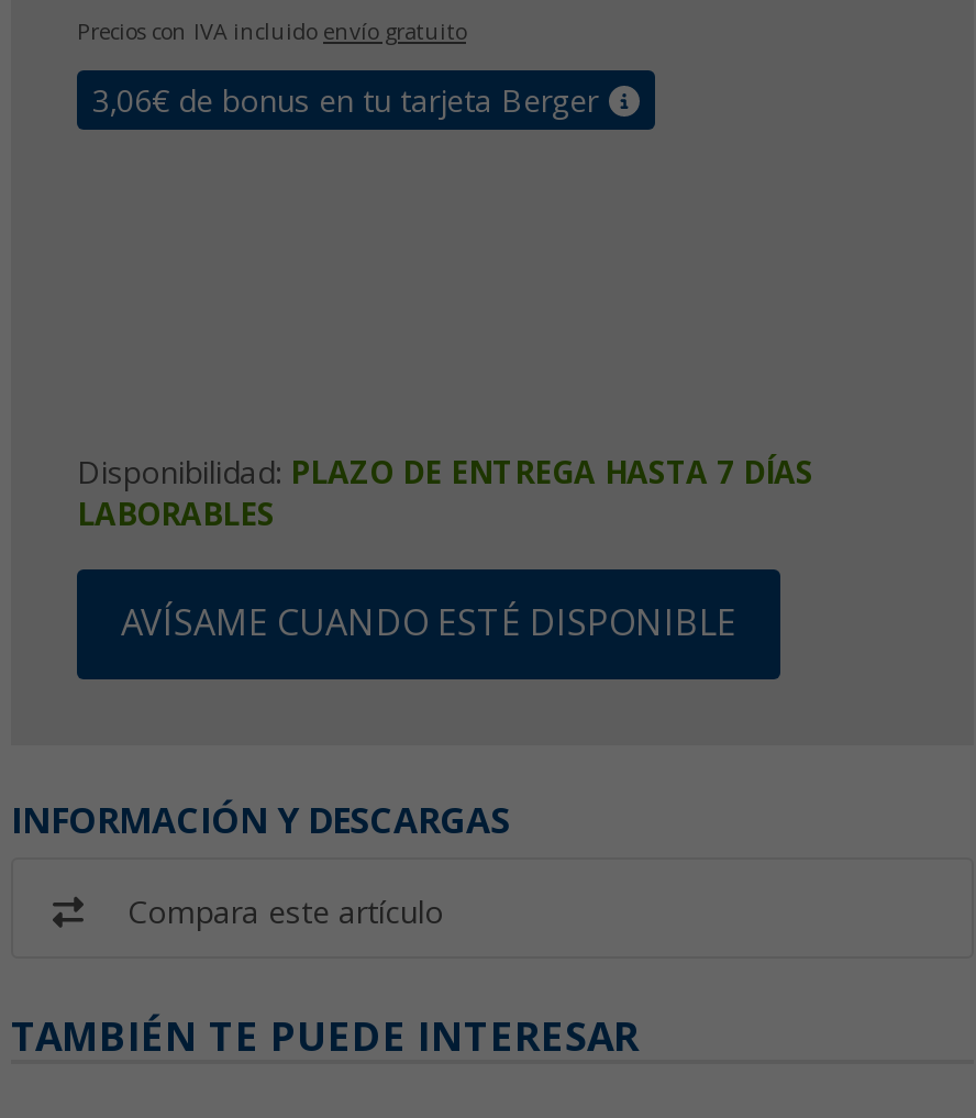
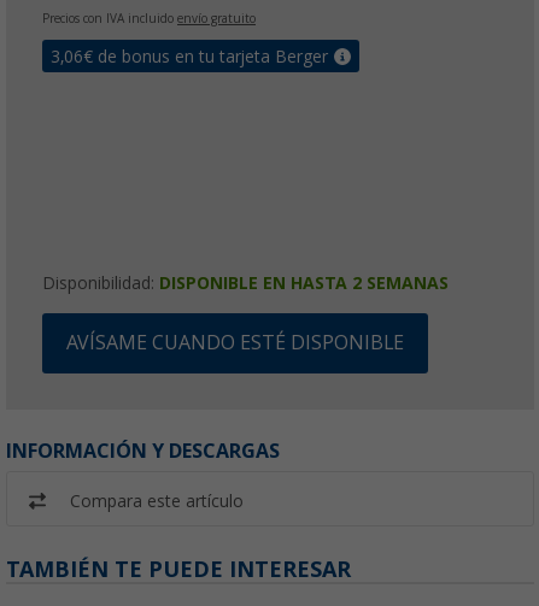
- Disponibilidad: PLAZO DE ENTREGA HASTA 7 DÍAS
- LABORABLES
+ Disponibilidad: DISPONIBLE EN HASTA 2 SEMANAS
